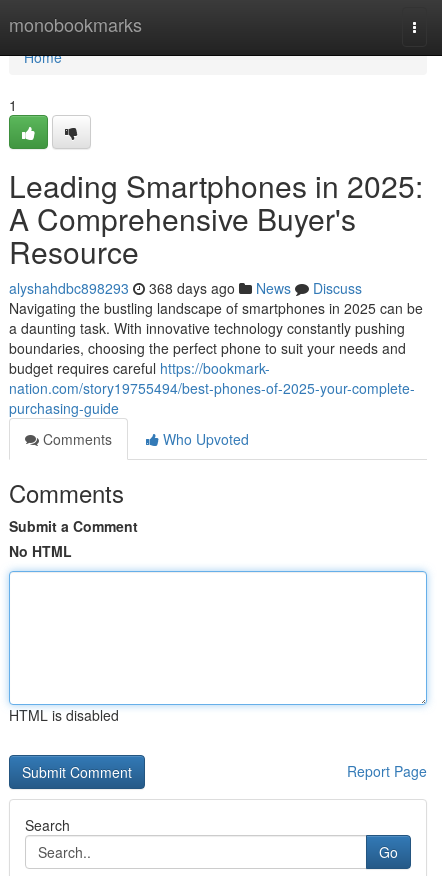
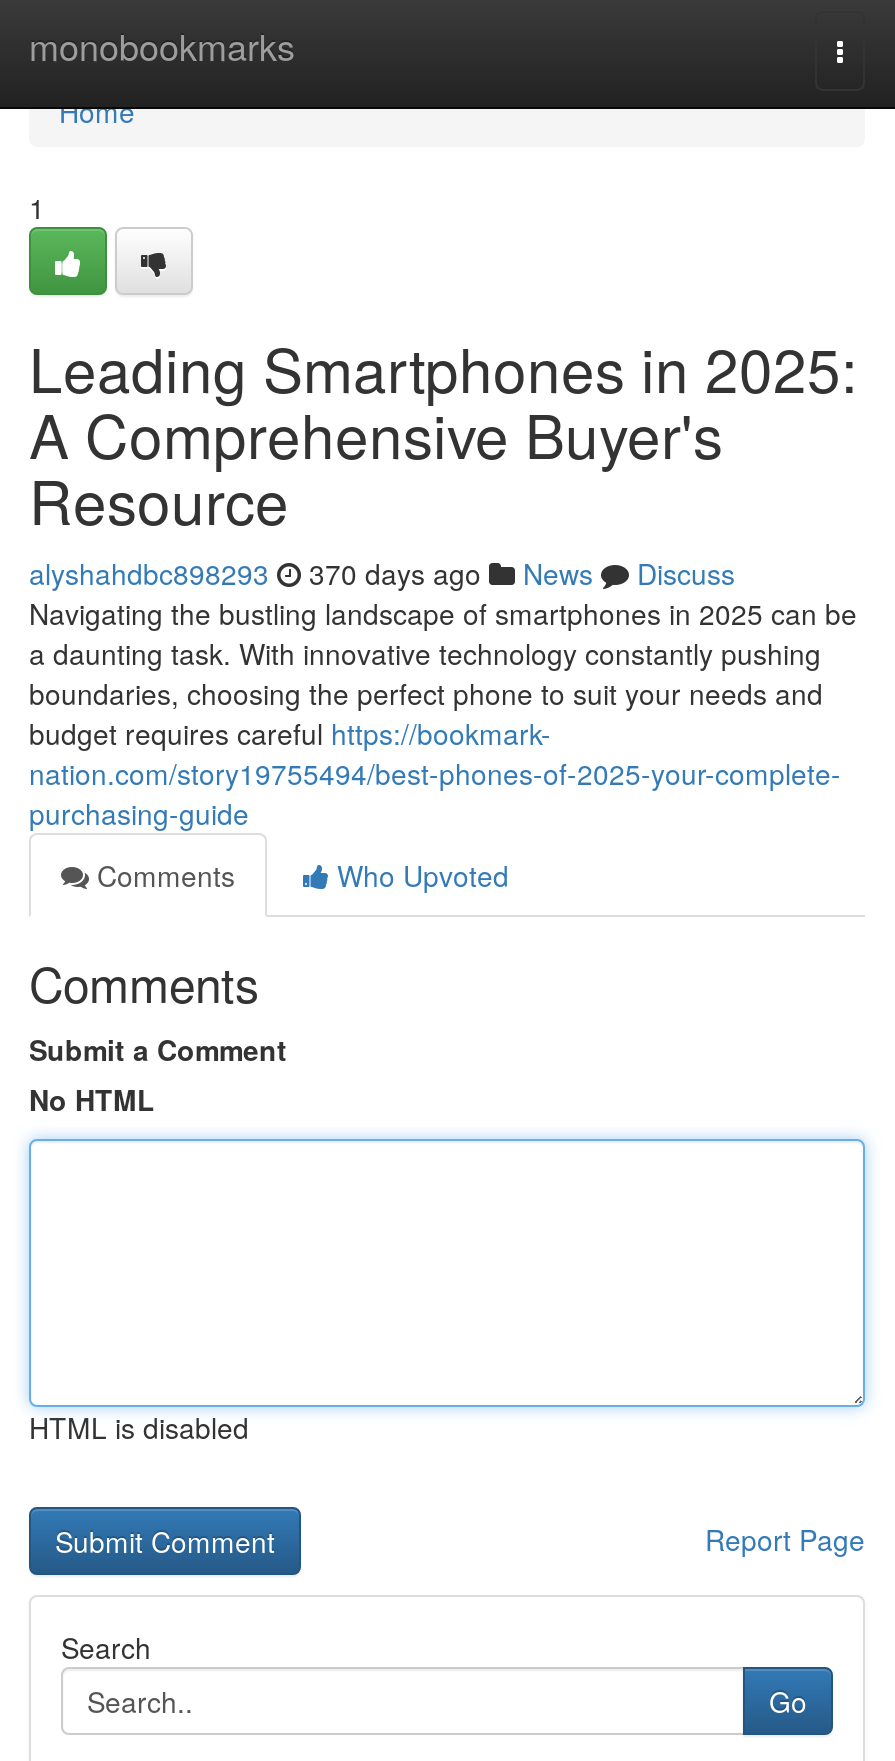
- alyshahdbc898293 368 days ago News Discuss
+ alyshahdbc898293 370 days ago News Discuss
